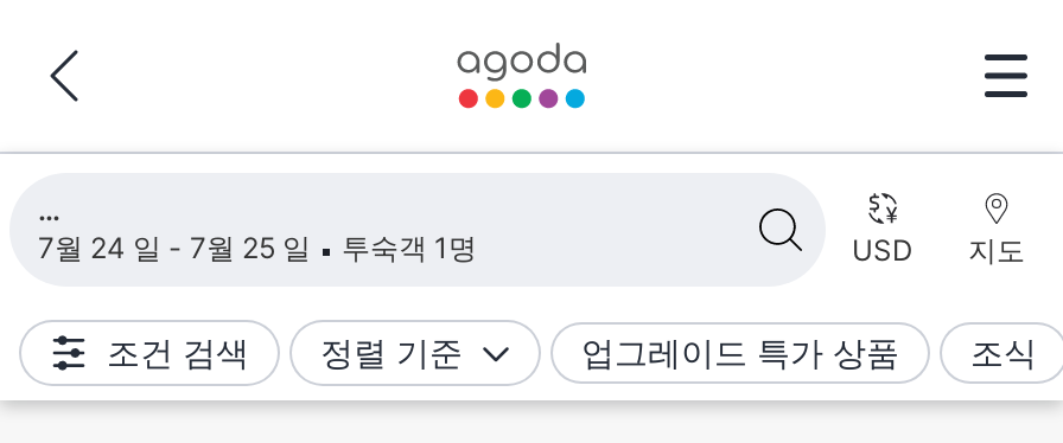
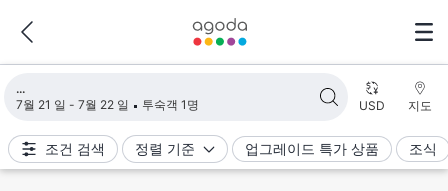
- 7월 24 일 - 7월 25 일 투숙객 1명
+ 7월 21 일 - 7월 22 일 투숙객 1명
